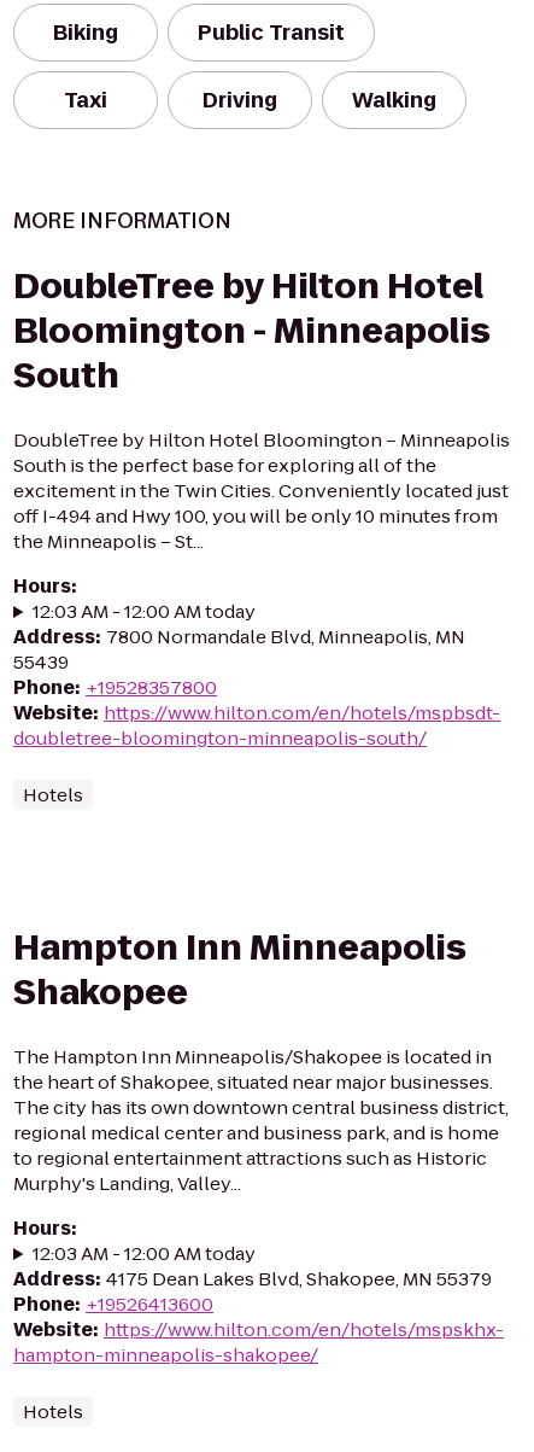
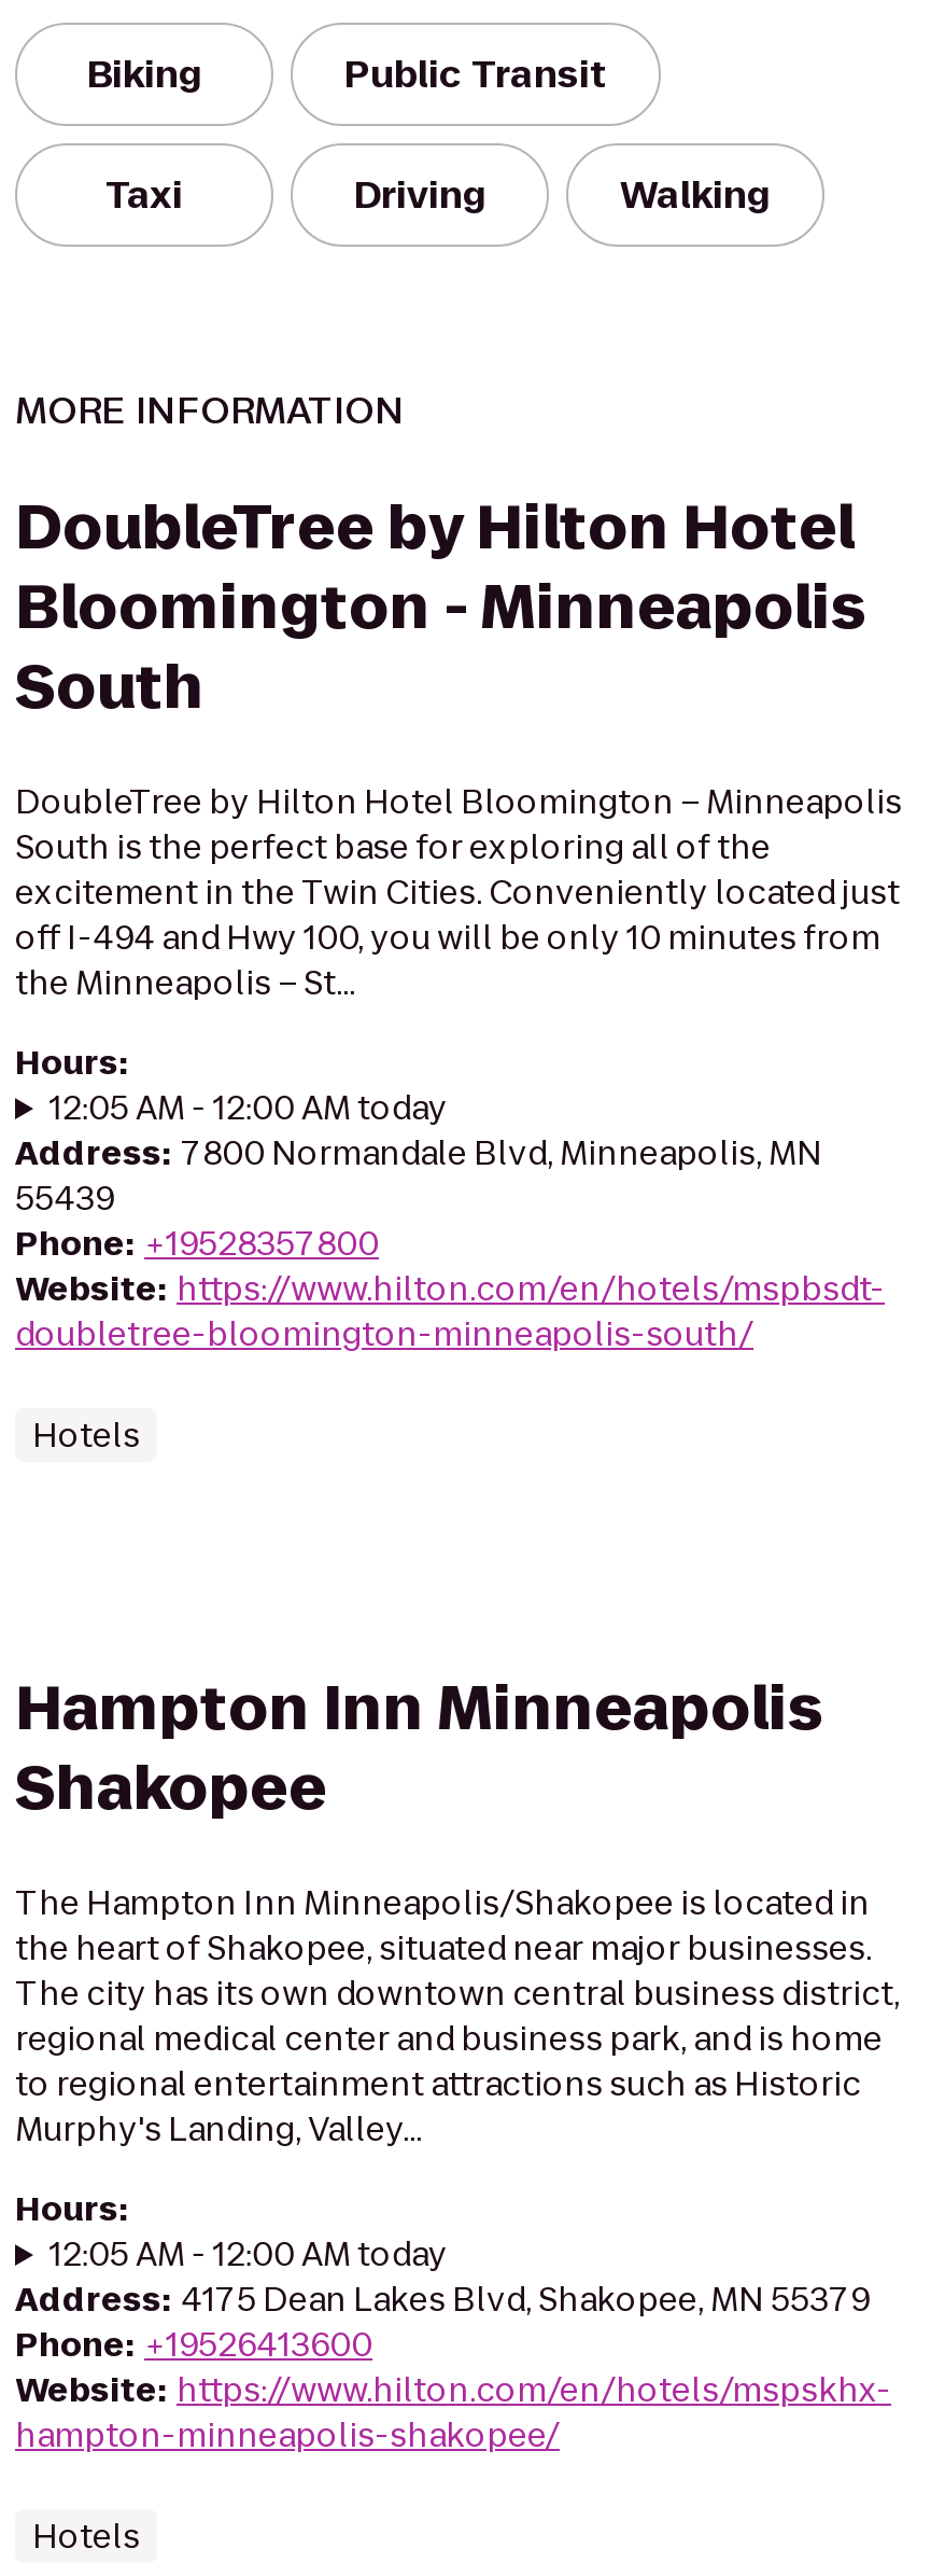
- 12:03 AM - 12:00 AM today
+ 12:05 AM - 12:00 AM today

- 12:03 AM - 12:00 AM today
+ 12:05 AM - 12:00 AM today
